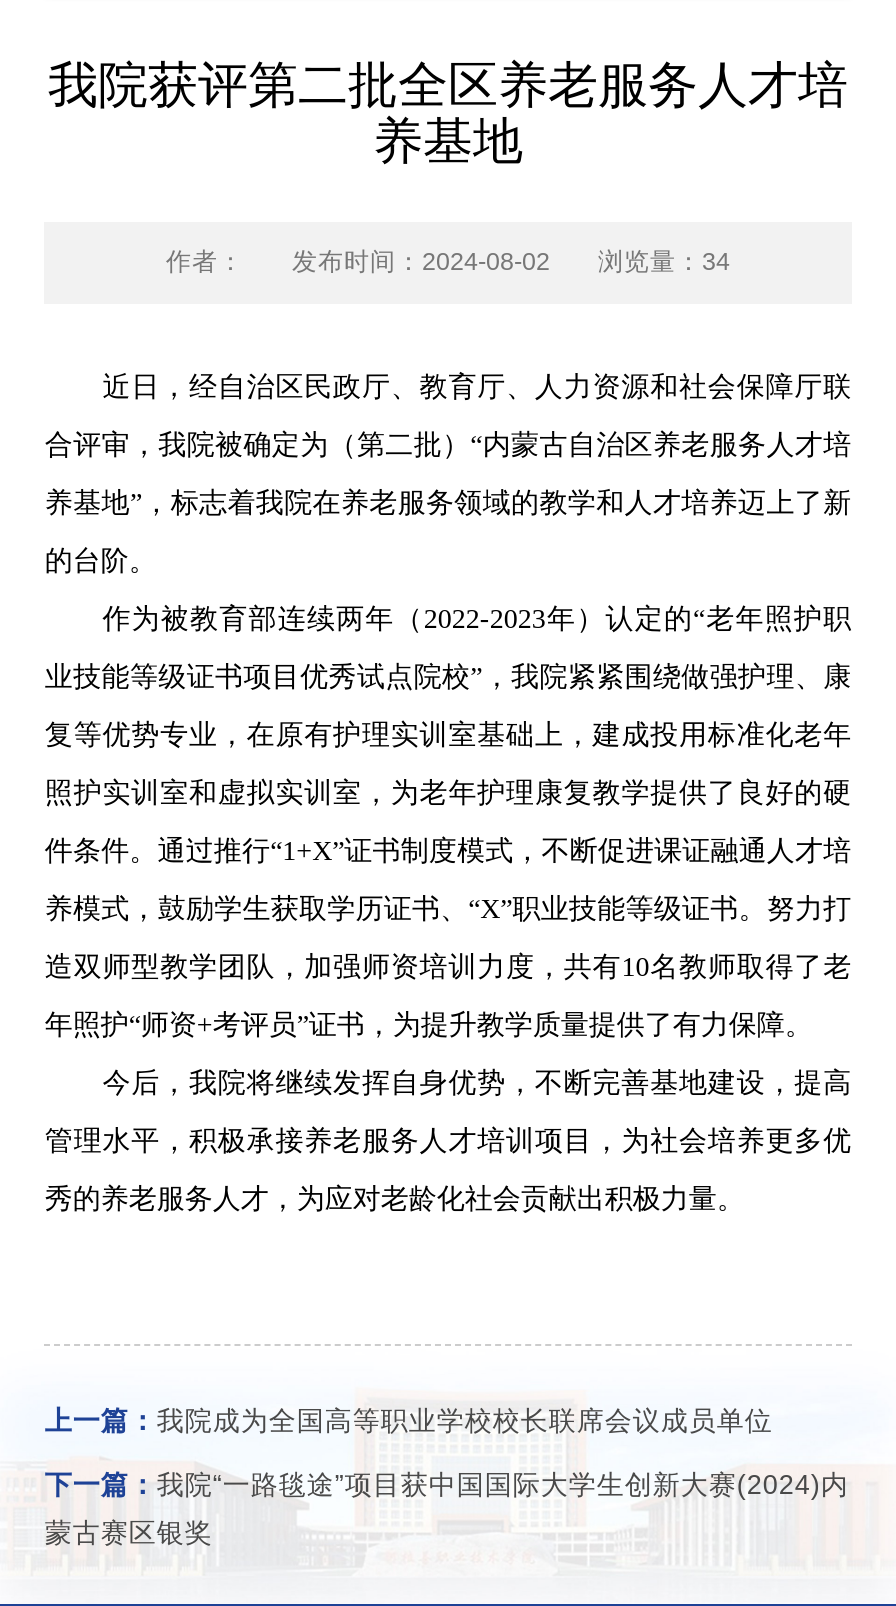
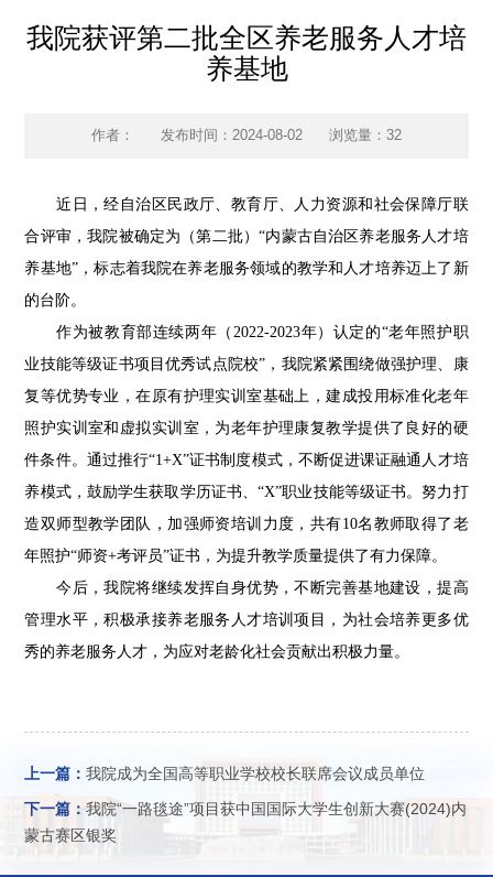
- 作者： 发布时间：2024-08-02 浏览量：34
+ 作者： 发布时间：2024-08-02 浏览量：32
